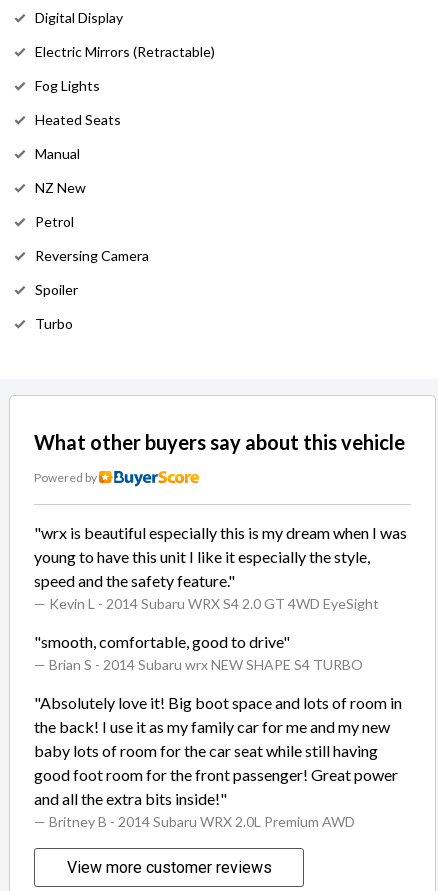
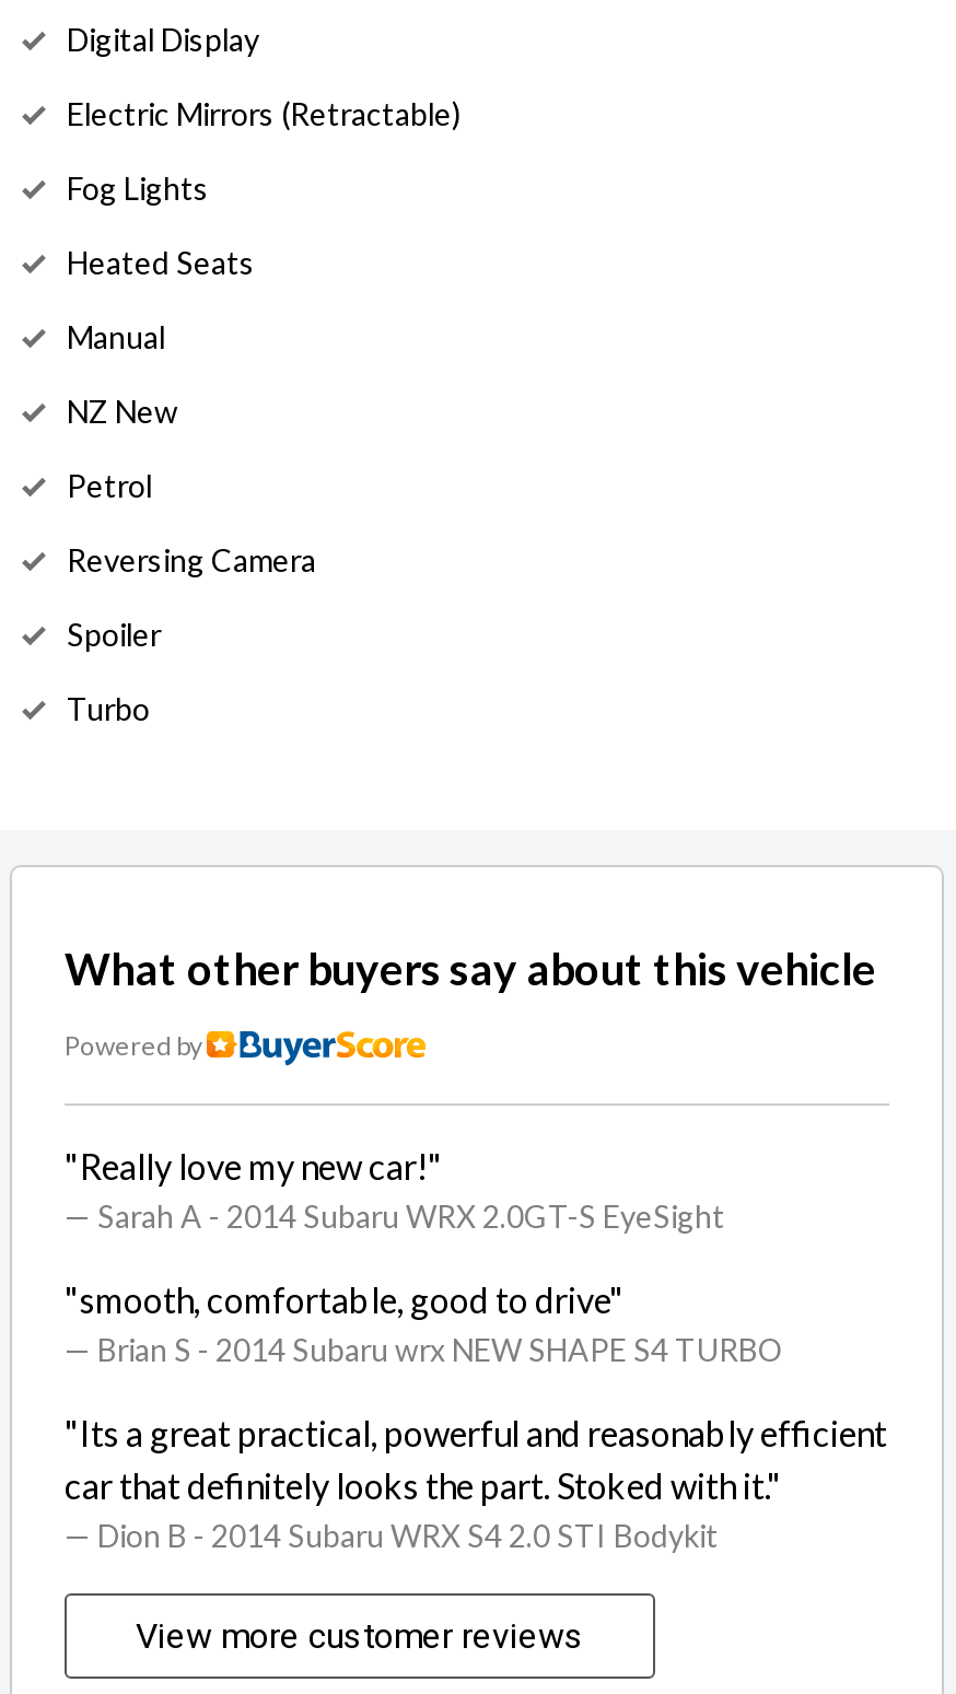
- "wrx is beautiful especially this is my dream when I was
- young to have this unit I like it especially the style,
- speed and the safety feature."
- — Kevin L - 2014 Subaru WRX S4 2.0 GT 4WD EyeSight
+ "Really love my new car!"
+ — Sarah A - 2014 Subaru WRX 2.0GT-S EyeSight

- "Absolutely love it! Big boot space and lots of room in
- the back! I use it as my family car for me and my new
- baby lots of room for the car seat while still having
- good foot room for the front passenger! Great power
- and all the extra bits inside!"
- — Britney B - 2014 Subaru WRX 2.0L Premium AWD
+ "Its a great practical, powerful and reasonably efficient
+ car that definitely looks the part. Stoked with it."
+ — Dion B - 2014 Subaru WRX S4 2.0 STI Bodykit
